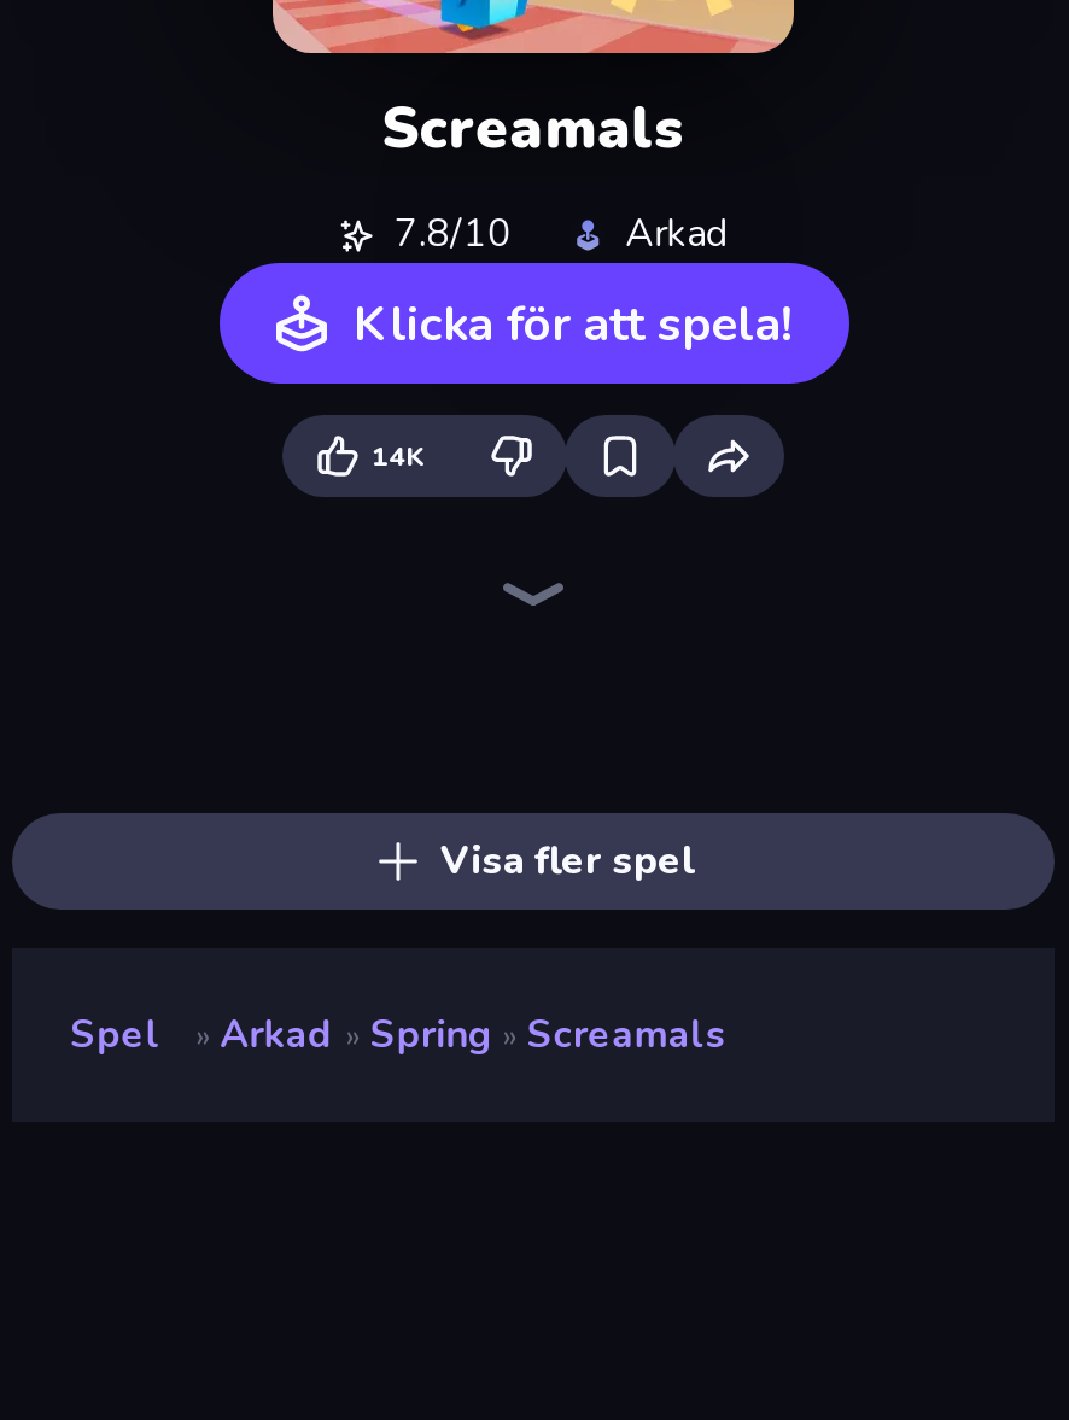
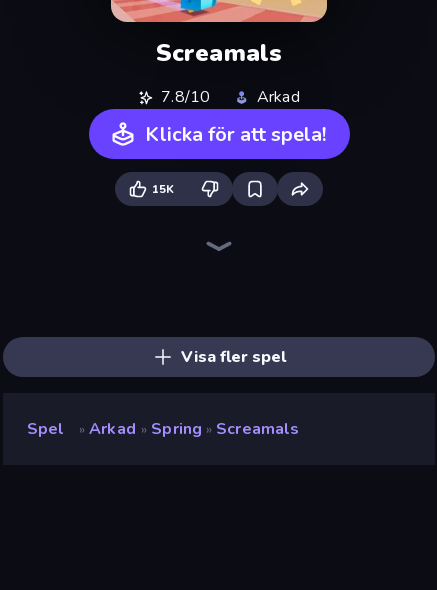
- 14K
+ 15K
